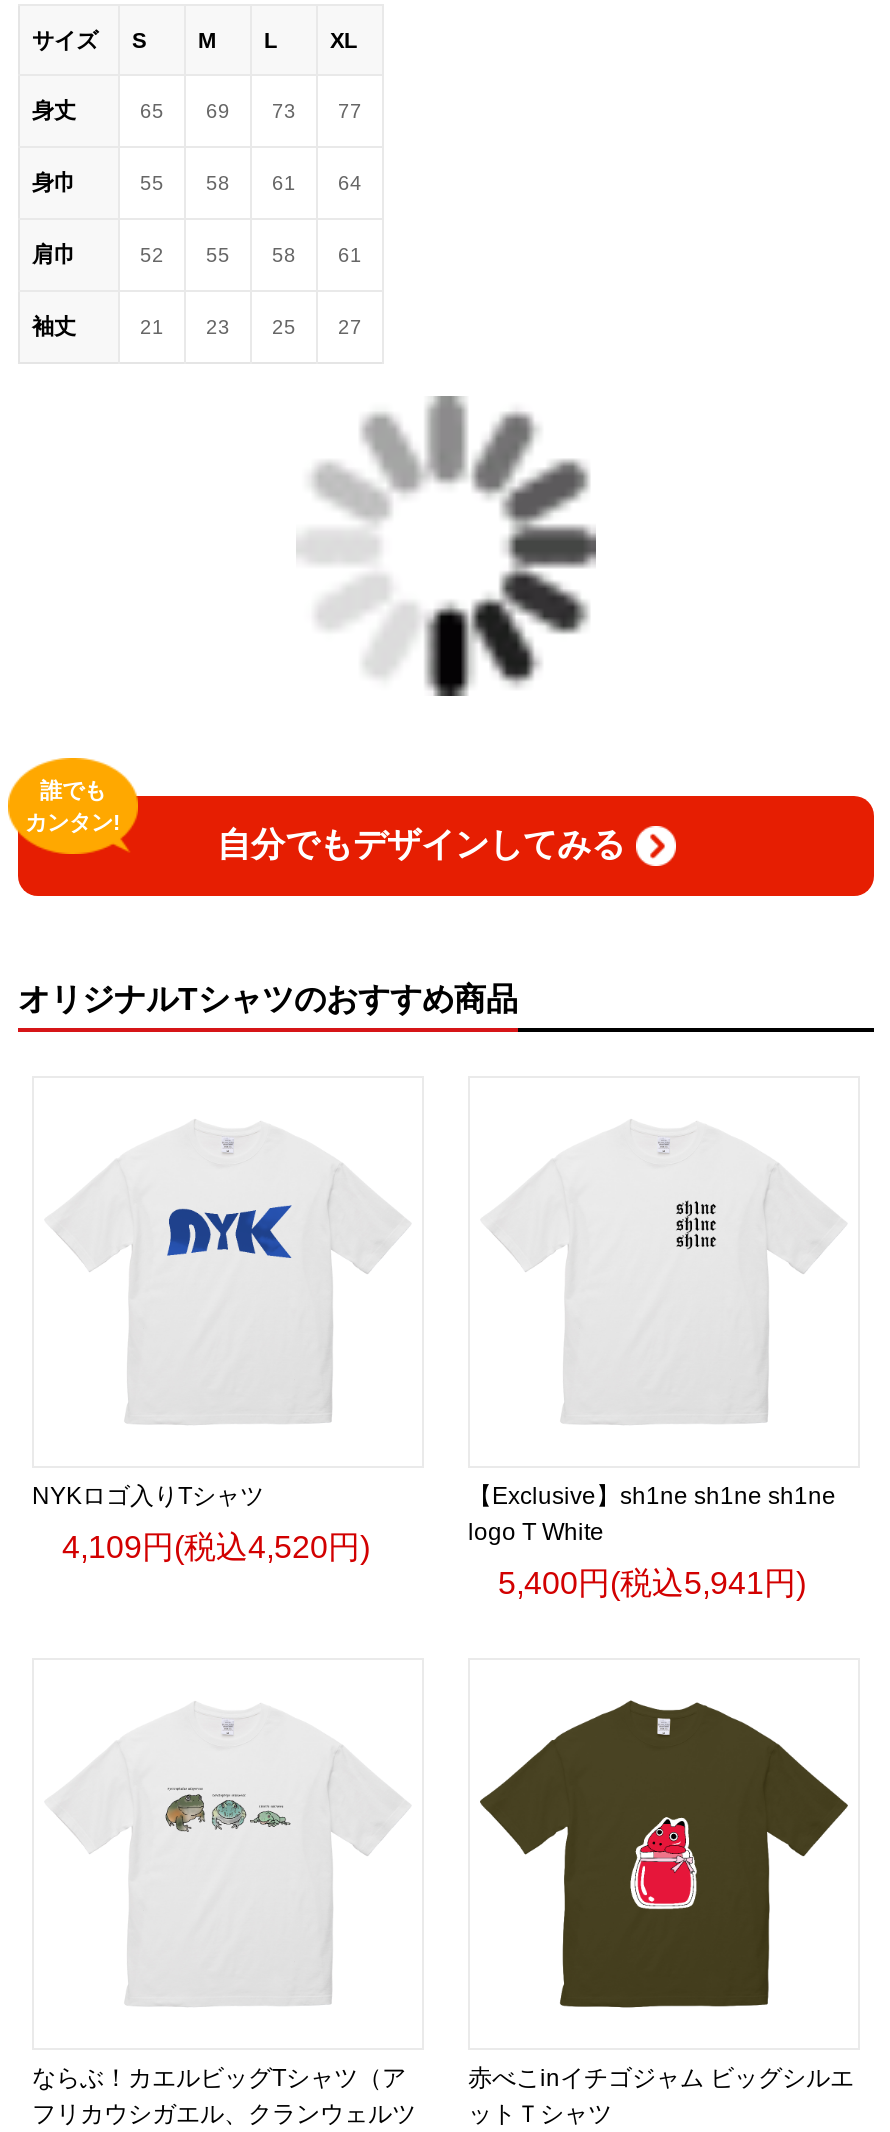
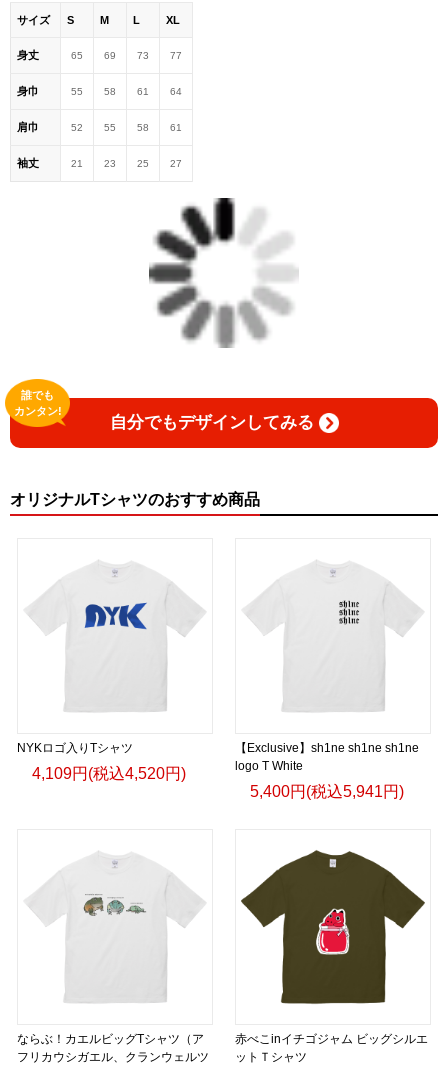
- [image]
+ [image]
